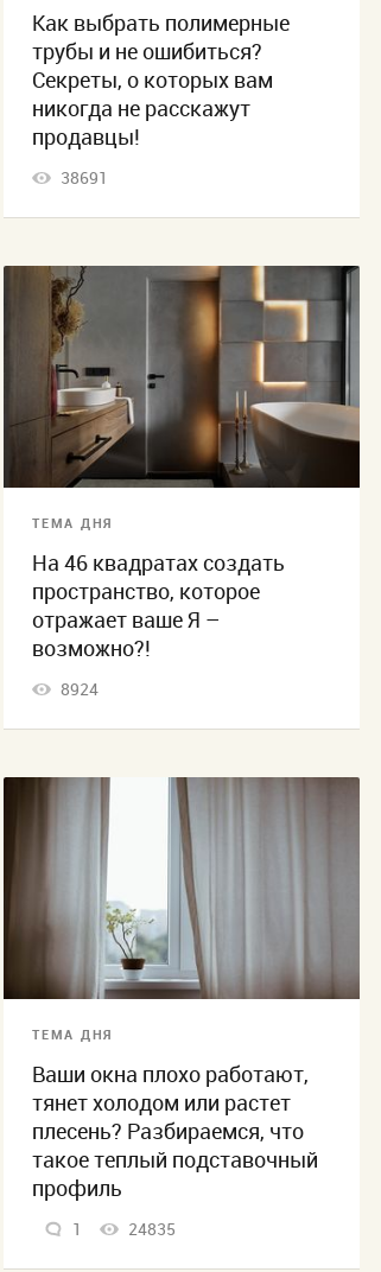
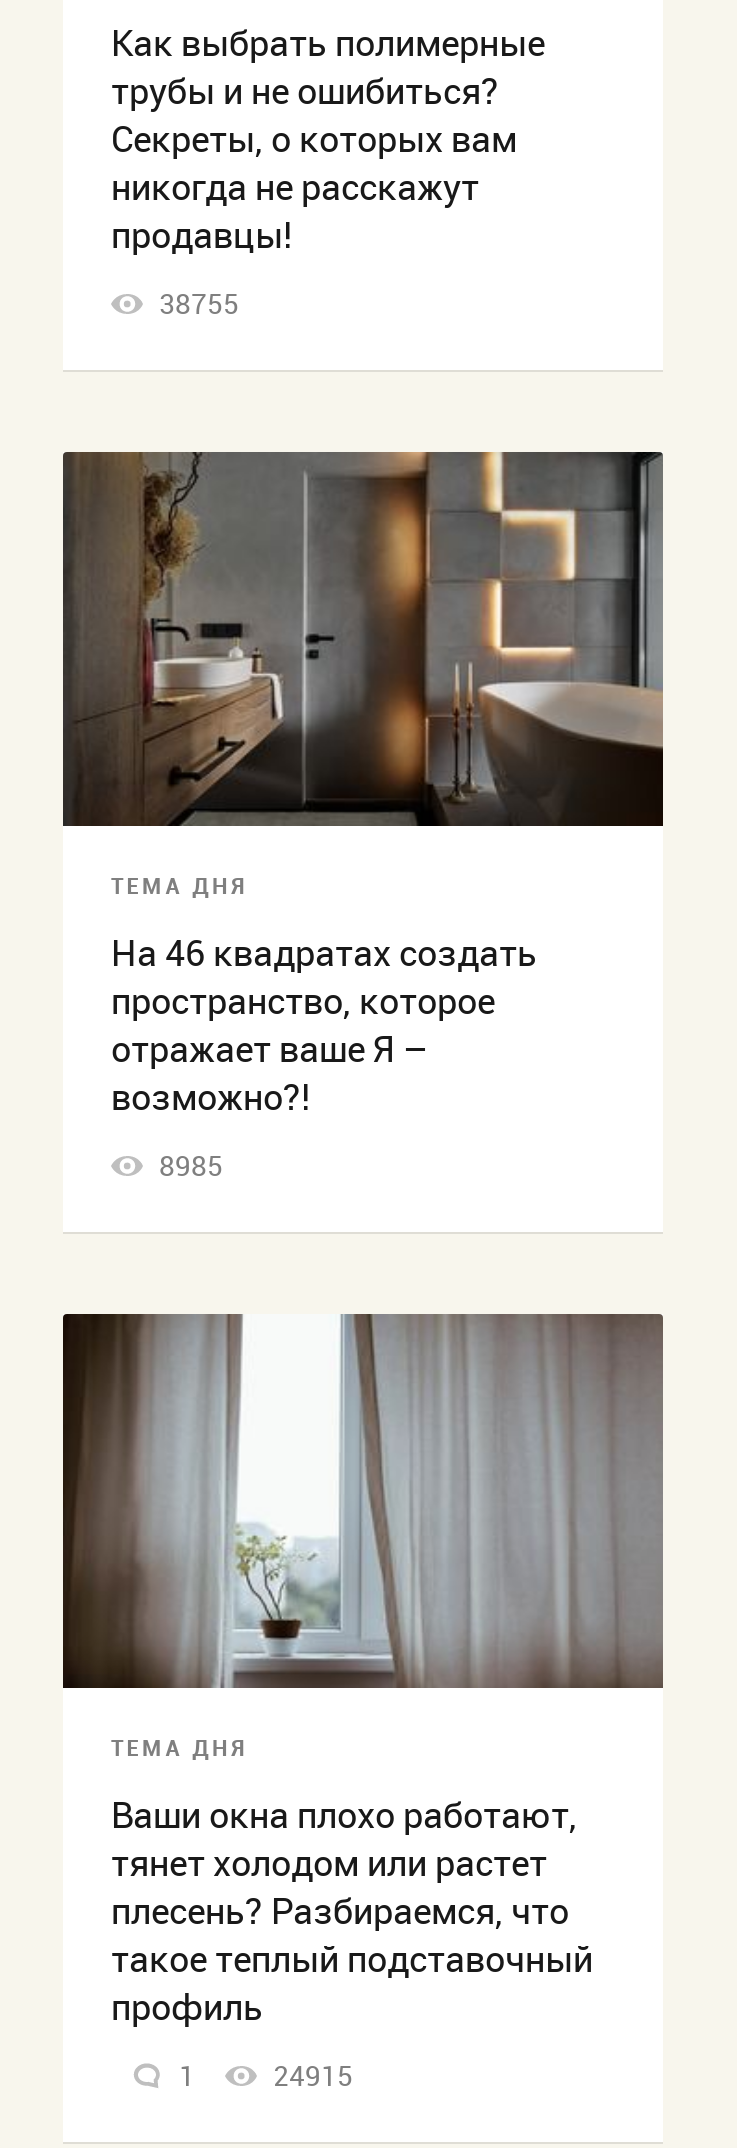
- 38691
+ 38755

- 8924
+ 8985

- 24835
+ 24915
